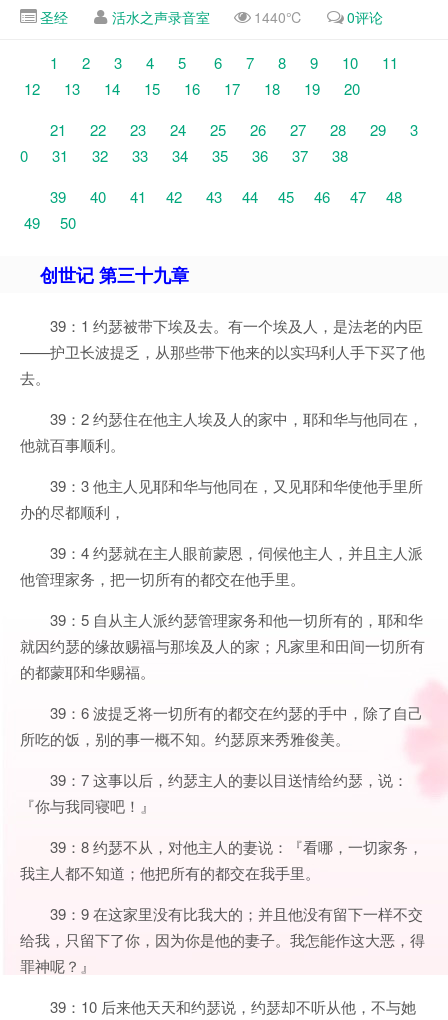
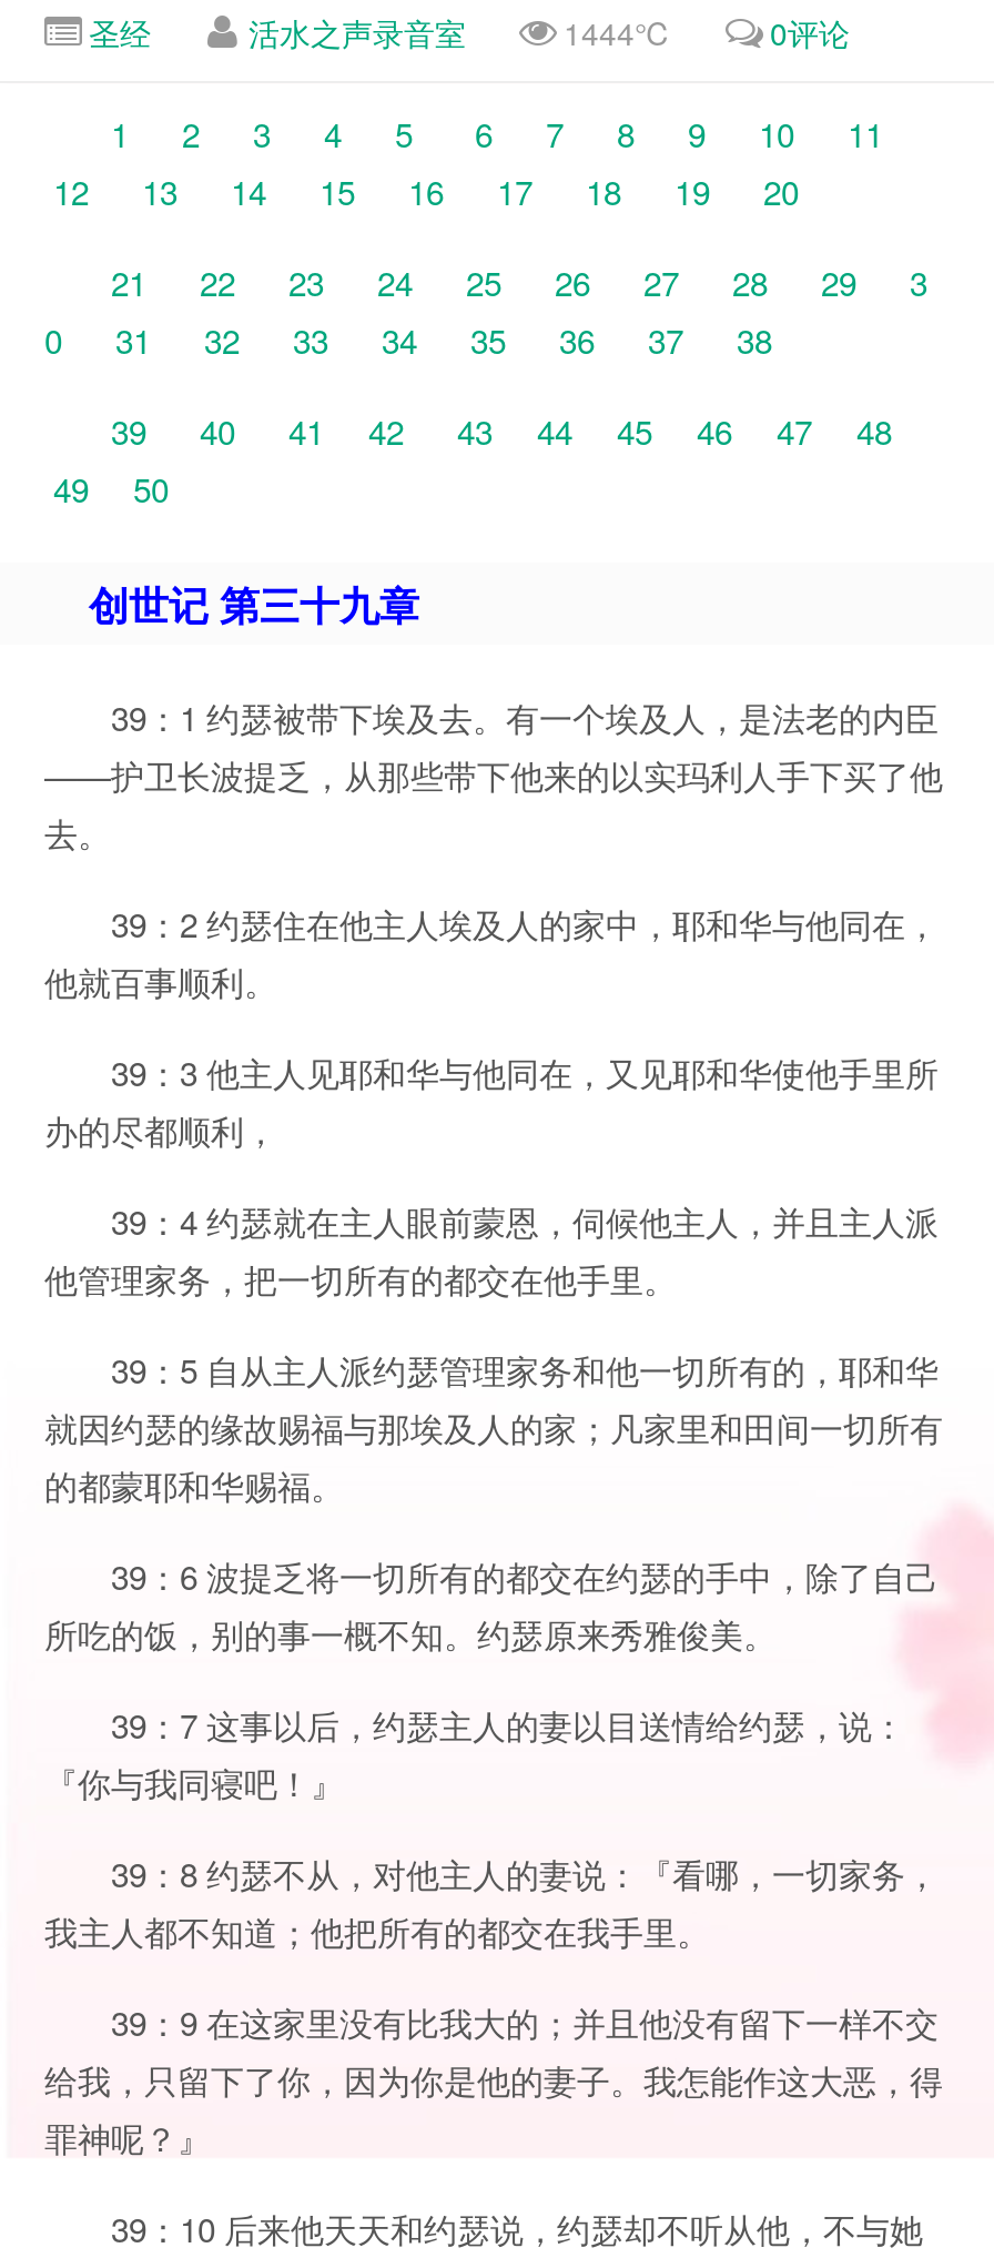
- 活水之声录音室 1440℃
+ 活水之声录音室 1444℃
